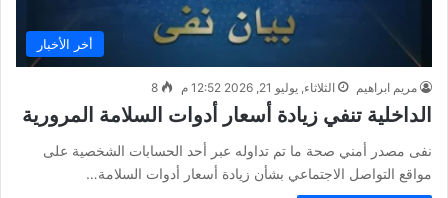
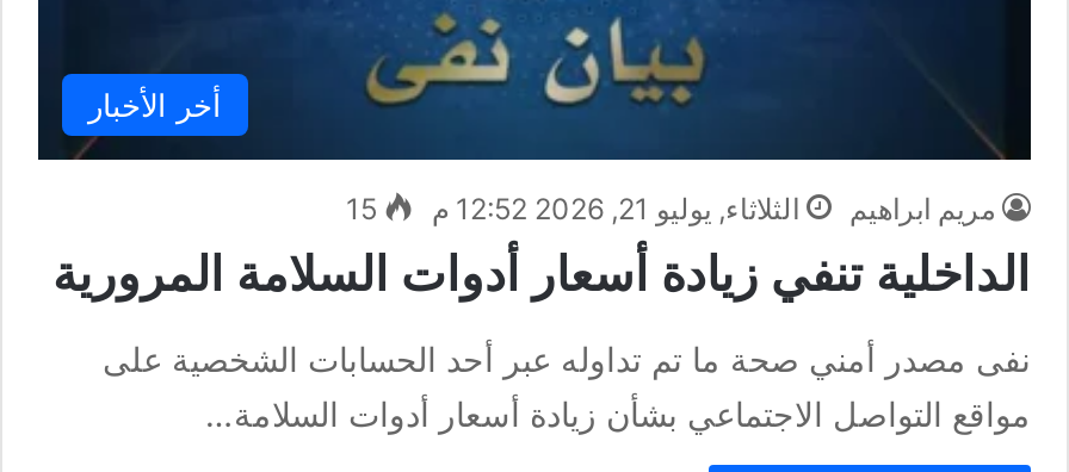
- 8
+ 15
